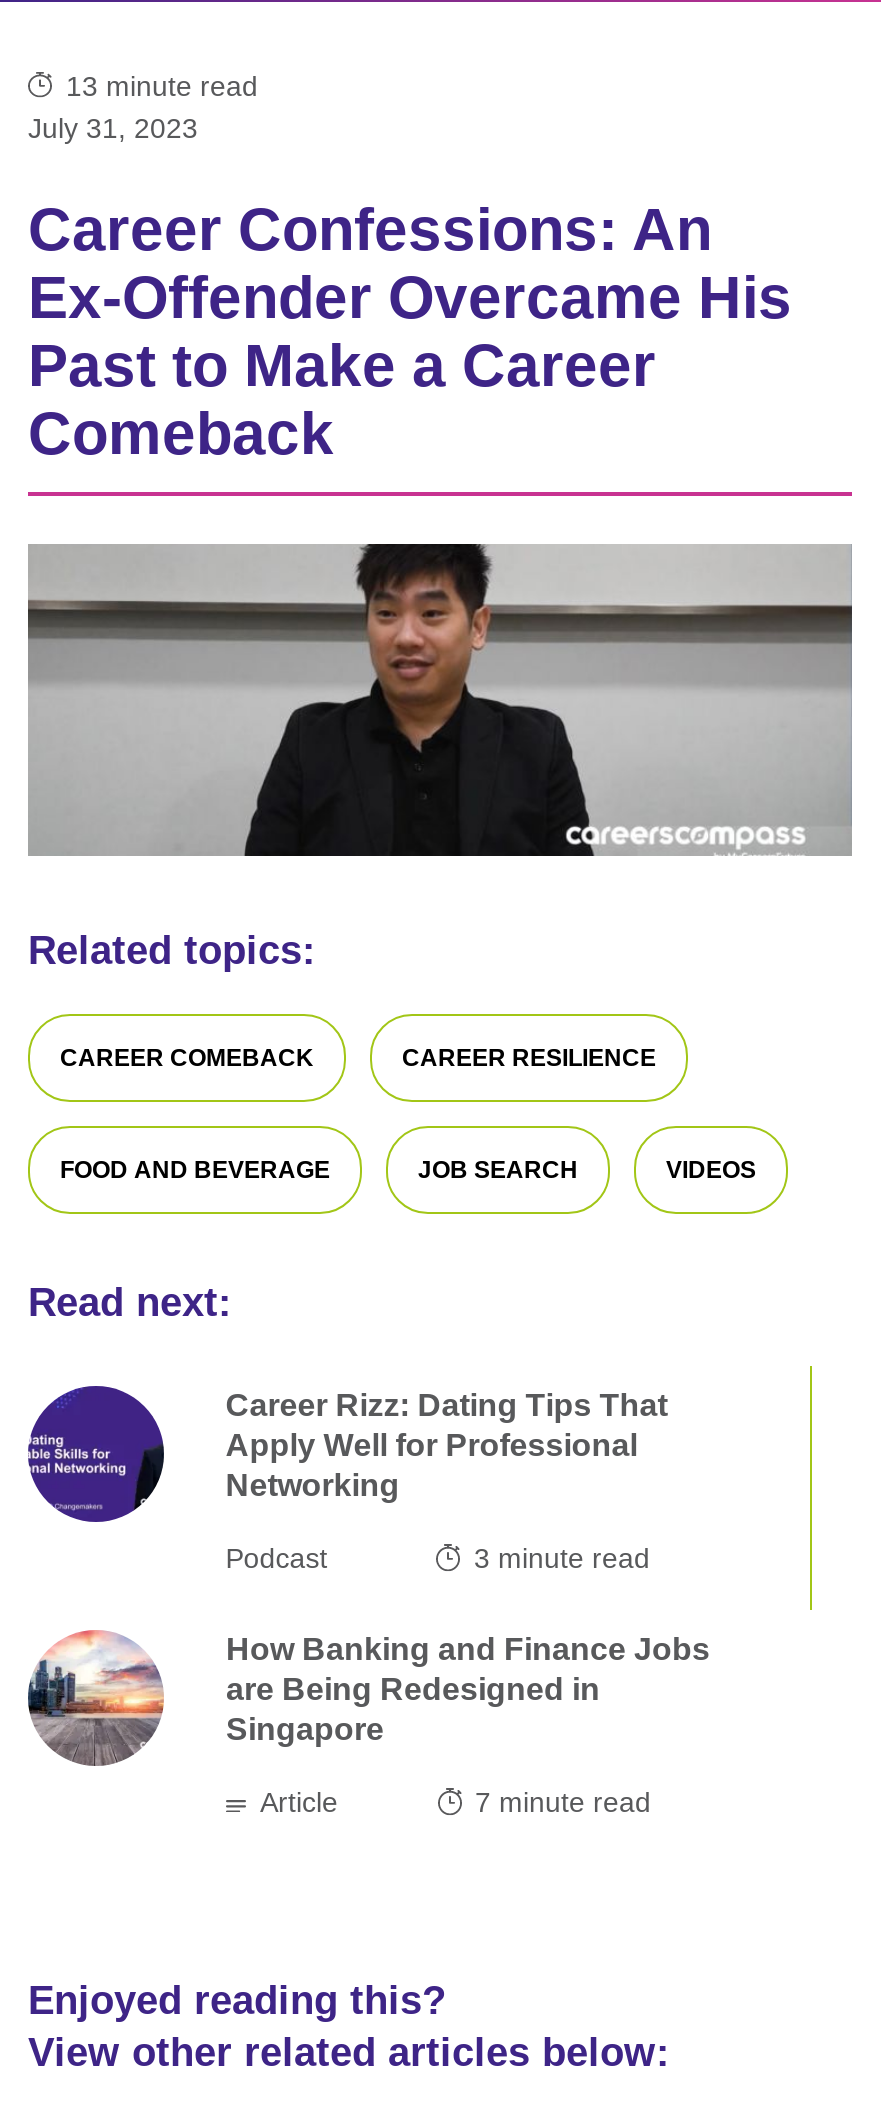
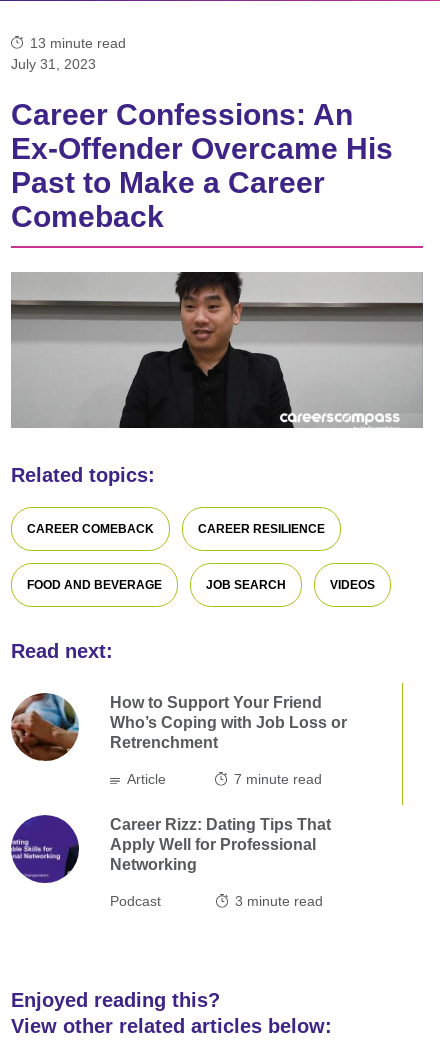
+ [image]
+ How to Support Your Friend
+ Who’s Coping with Job Loss or
+ Retrenchment

moved down: [image] | Career Rizz: Dating Tips That | Apply Well for Professional | Networking | Podcast | 3 minute read

- [image]
- How Banking and Finance Jobs
- are Being Redesigned in
- Singapore

moved up: Article | 7 minute read
